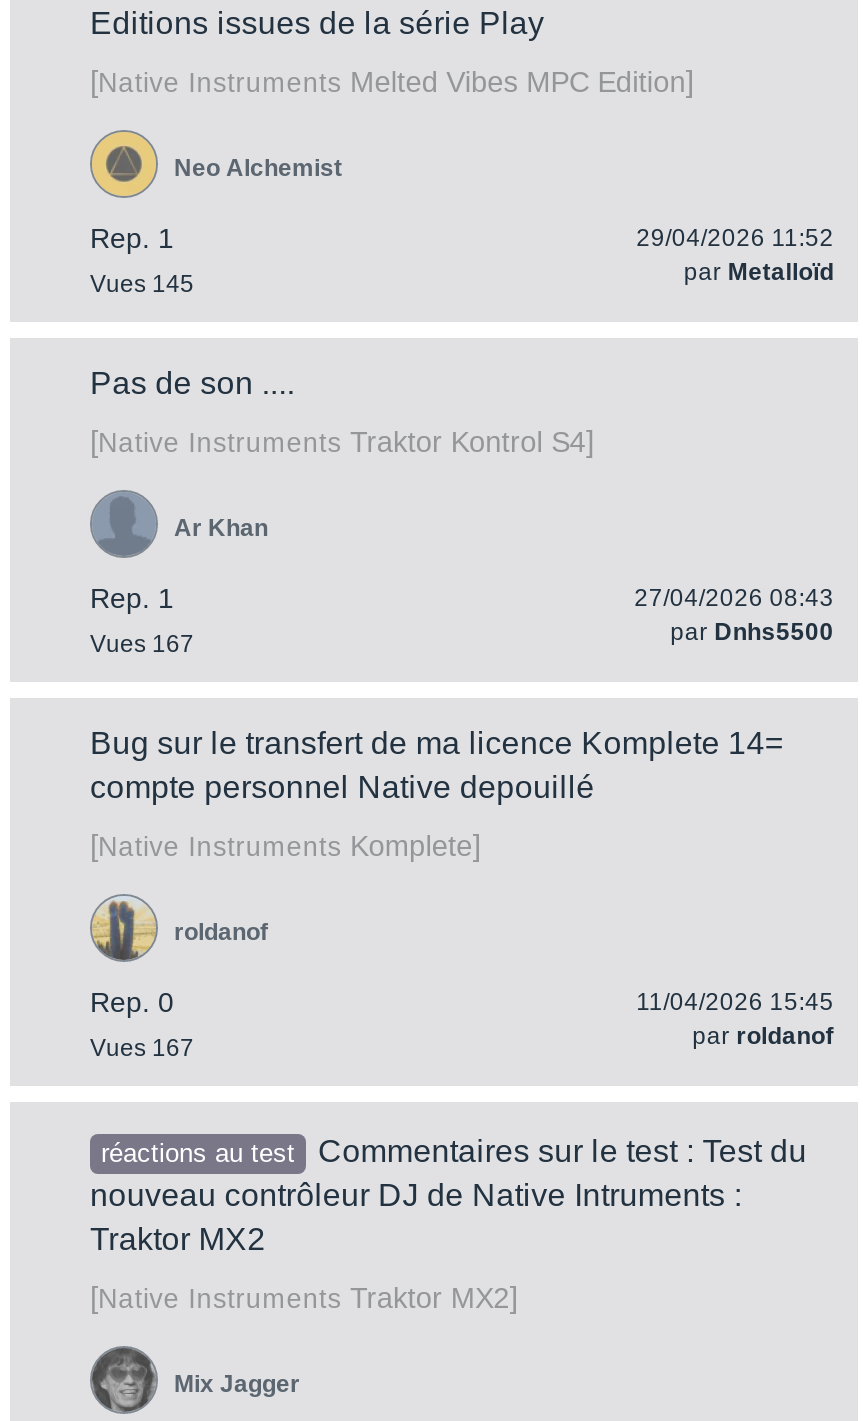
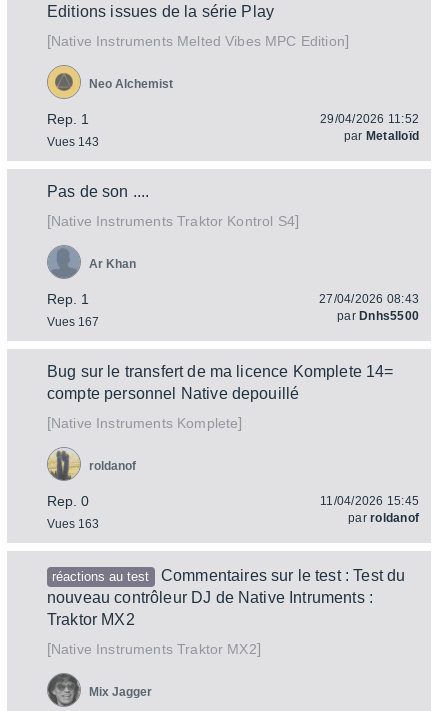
- Vues 145
+ Vues 143

- Vues 167
+ Vues 163
